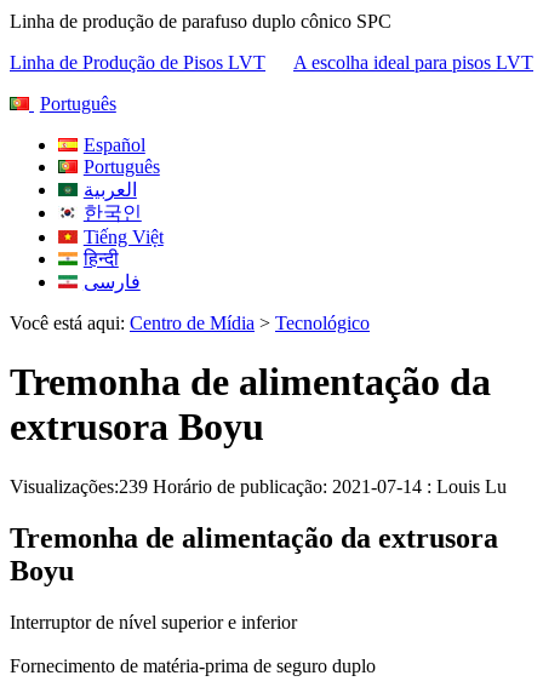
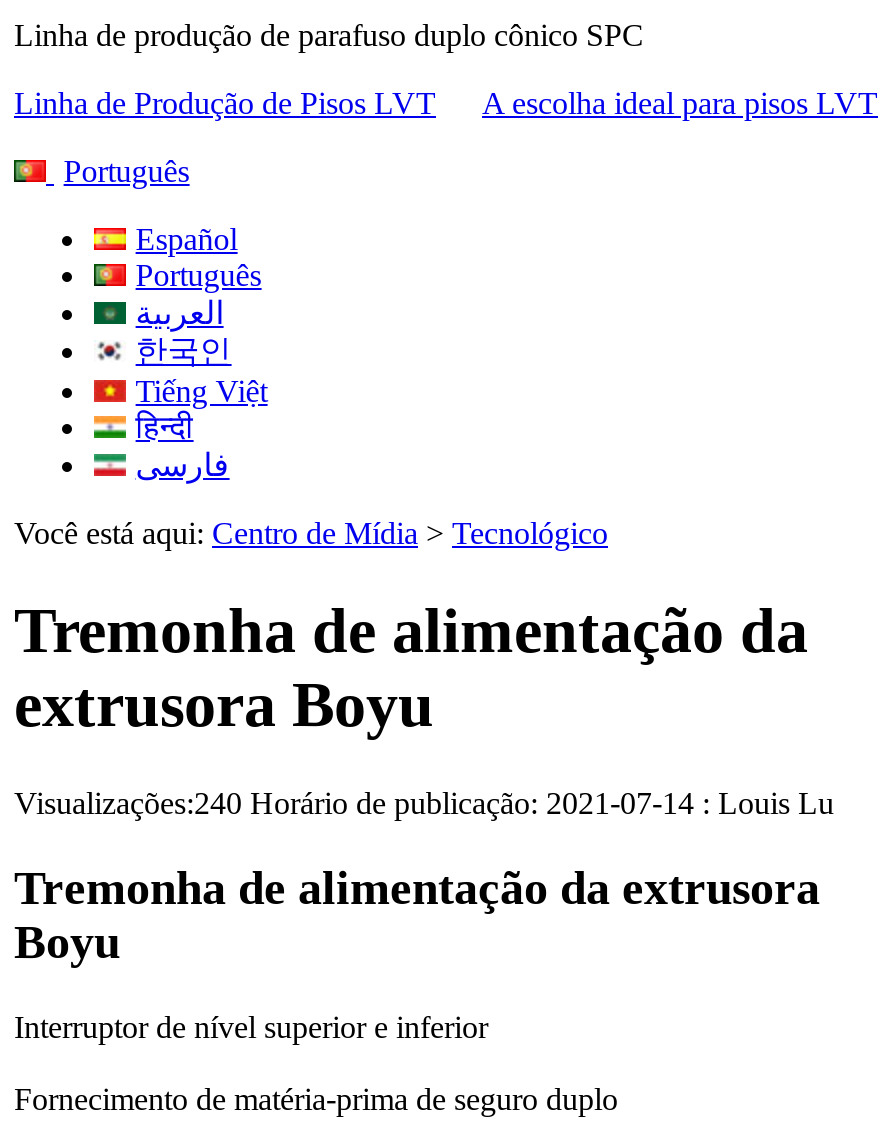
- Visualizações:239 Horário de publicação: 2021-07-14 : Louis Lu
+ Visualizações:240 Horário de publicação: 2021-07-14 : Louis Lu
